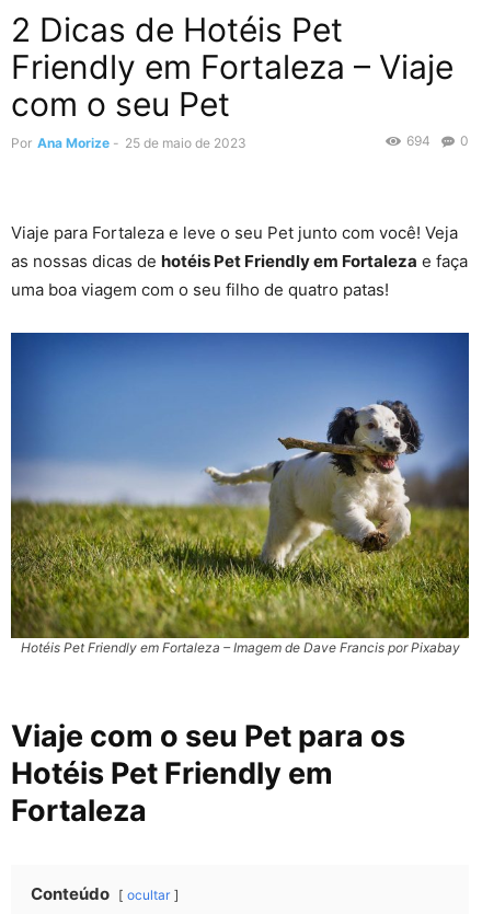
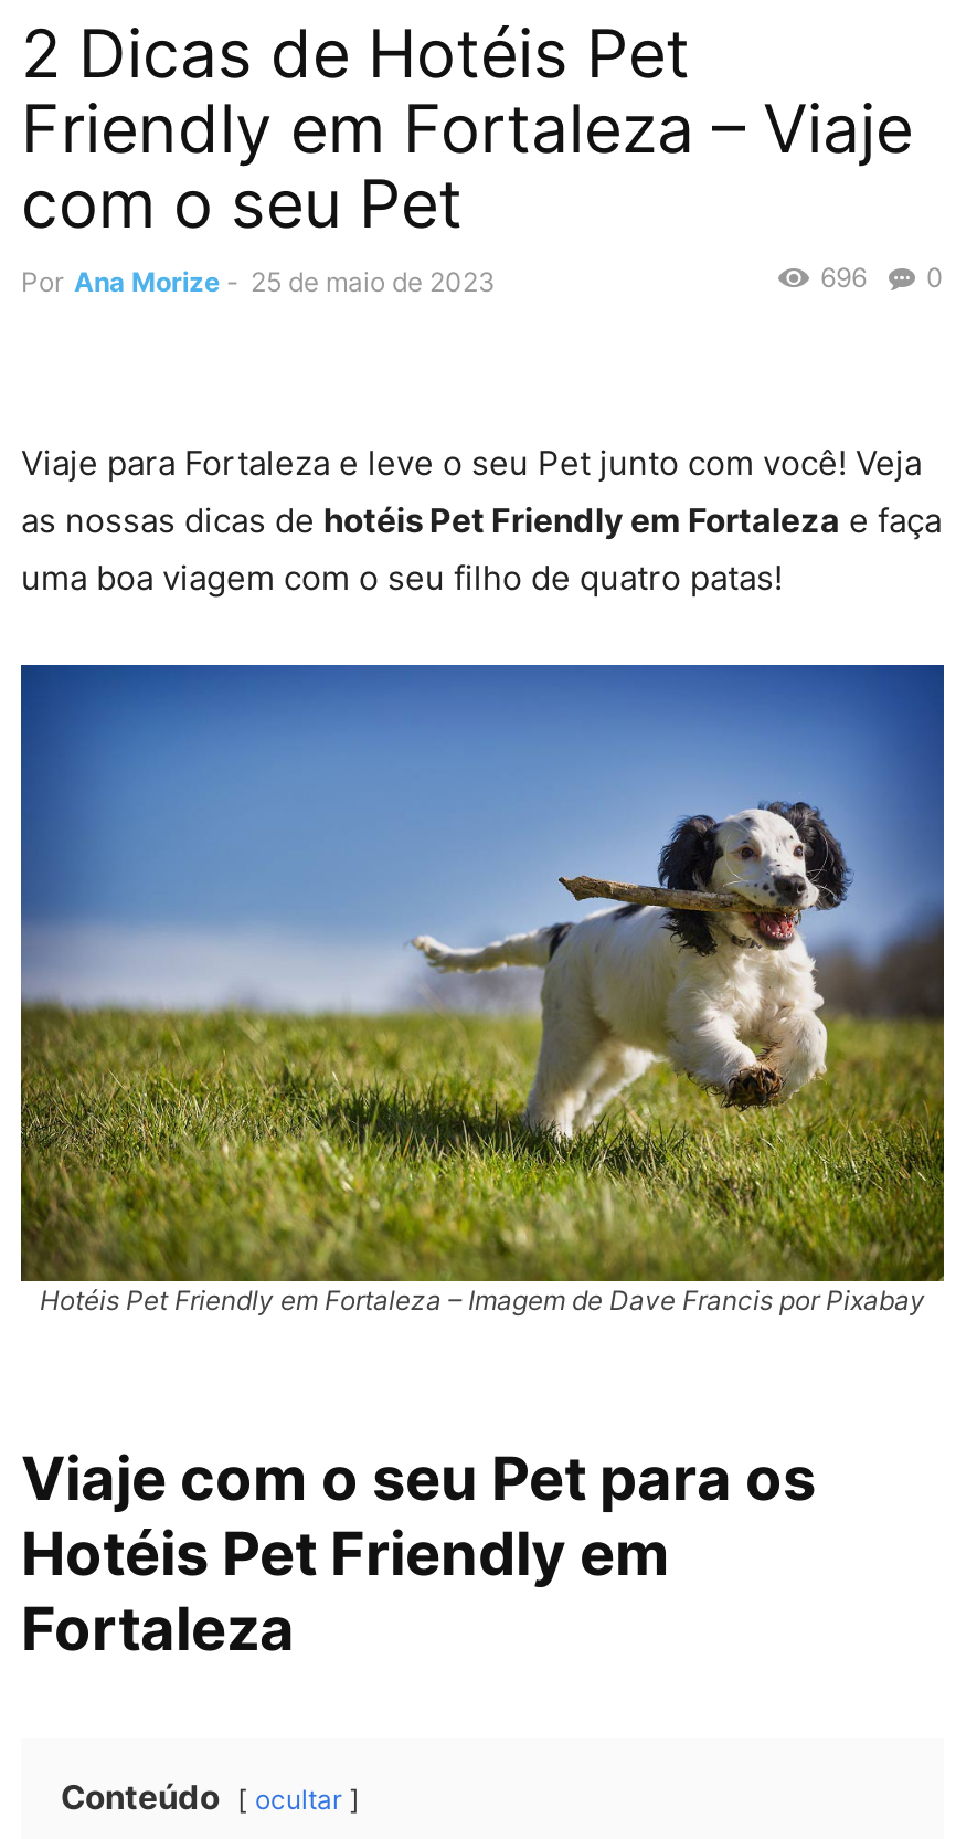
- 694 0
+ 696 0
